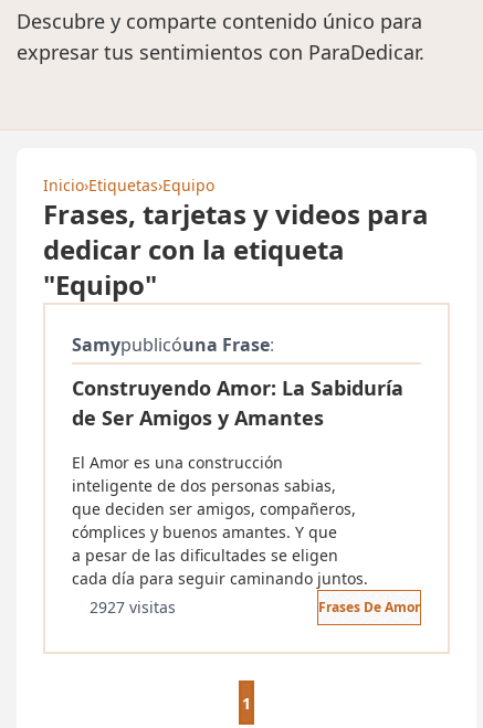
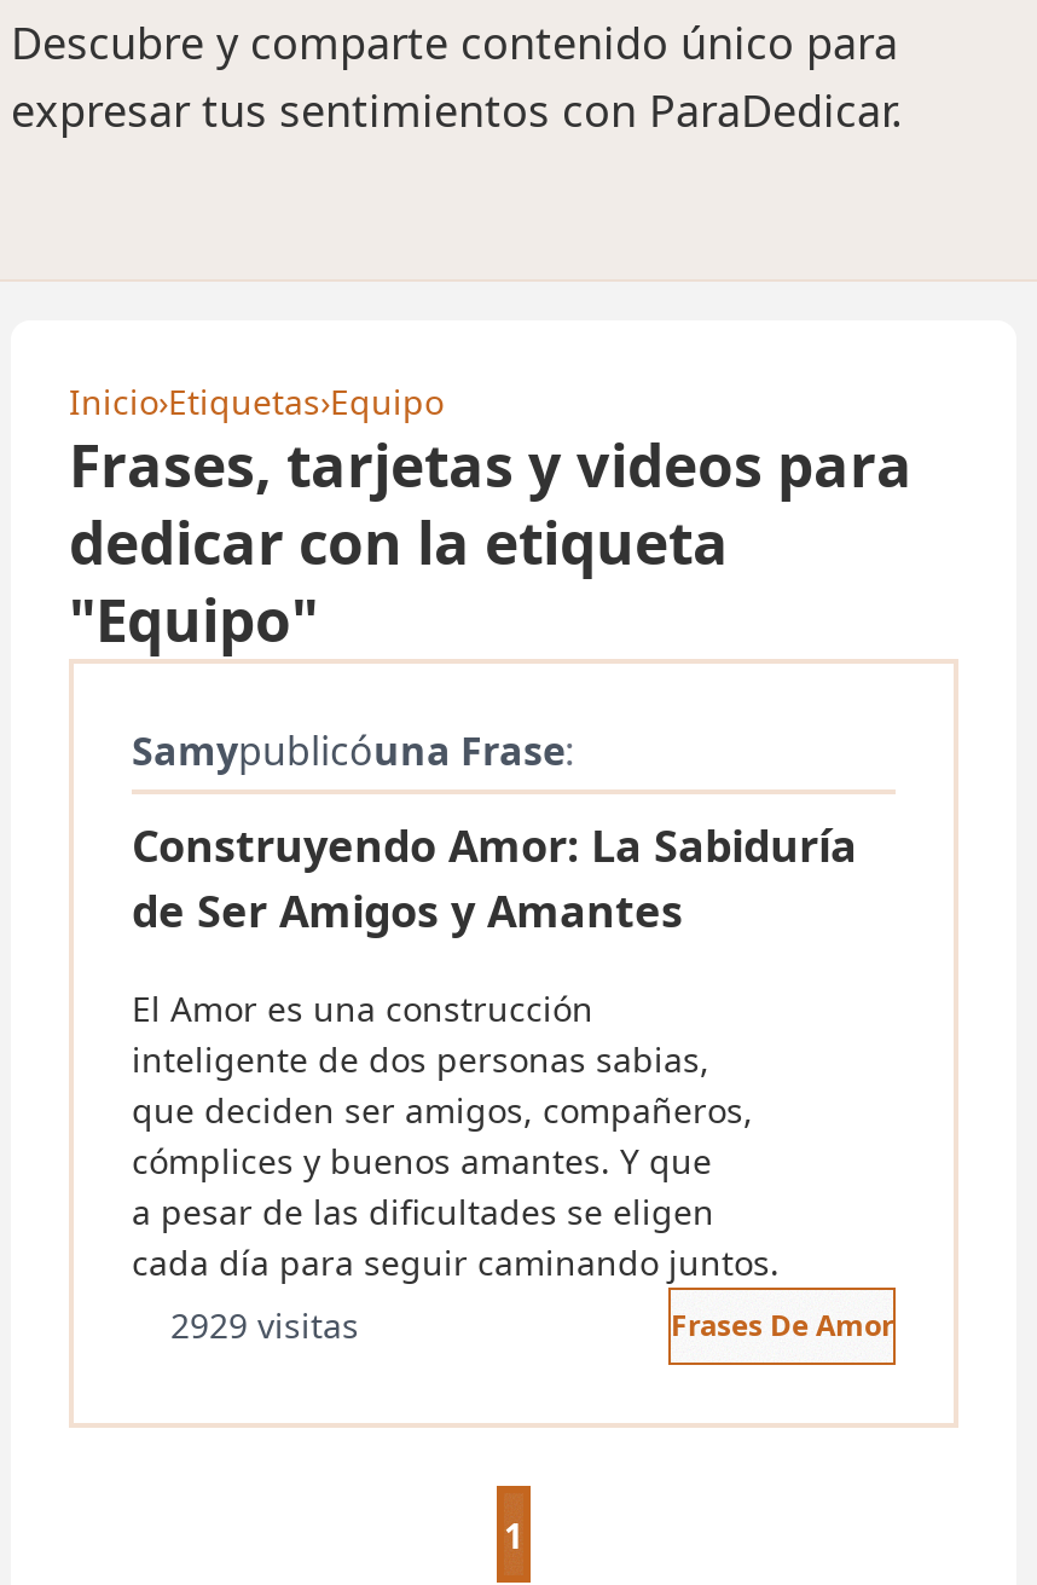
- 2927 visitas
+ 2929 visitas
